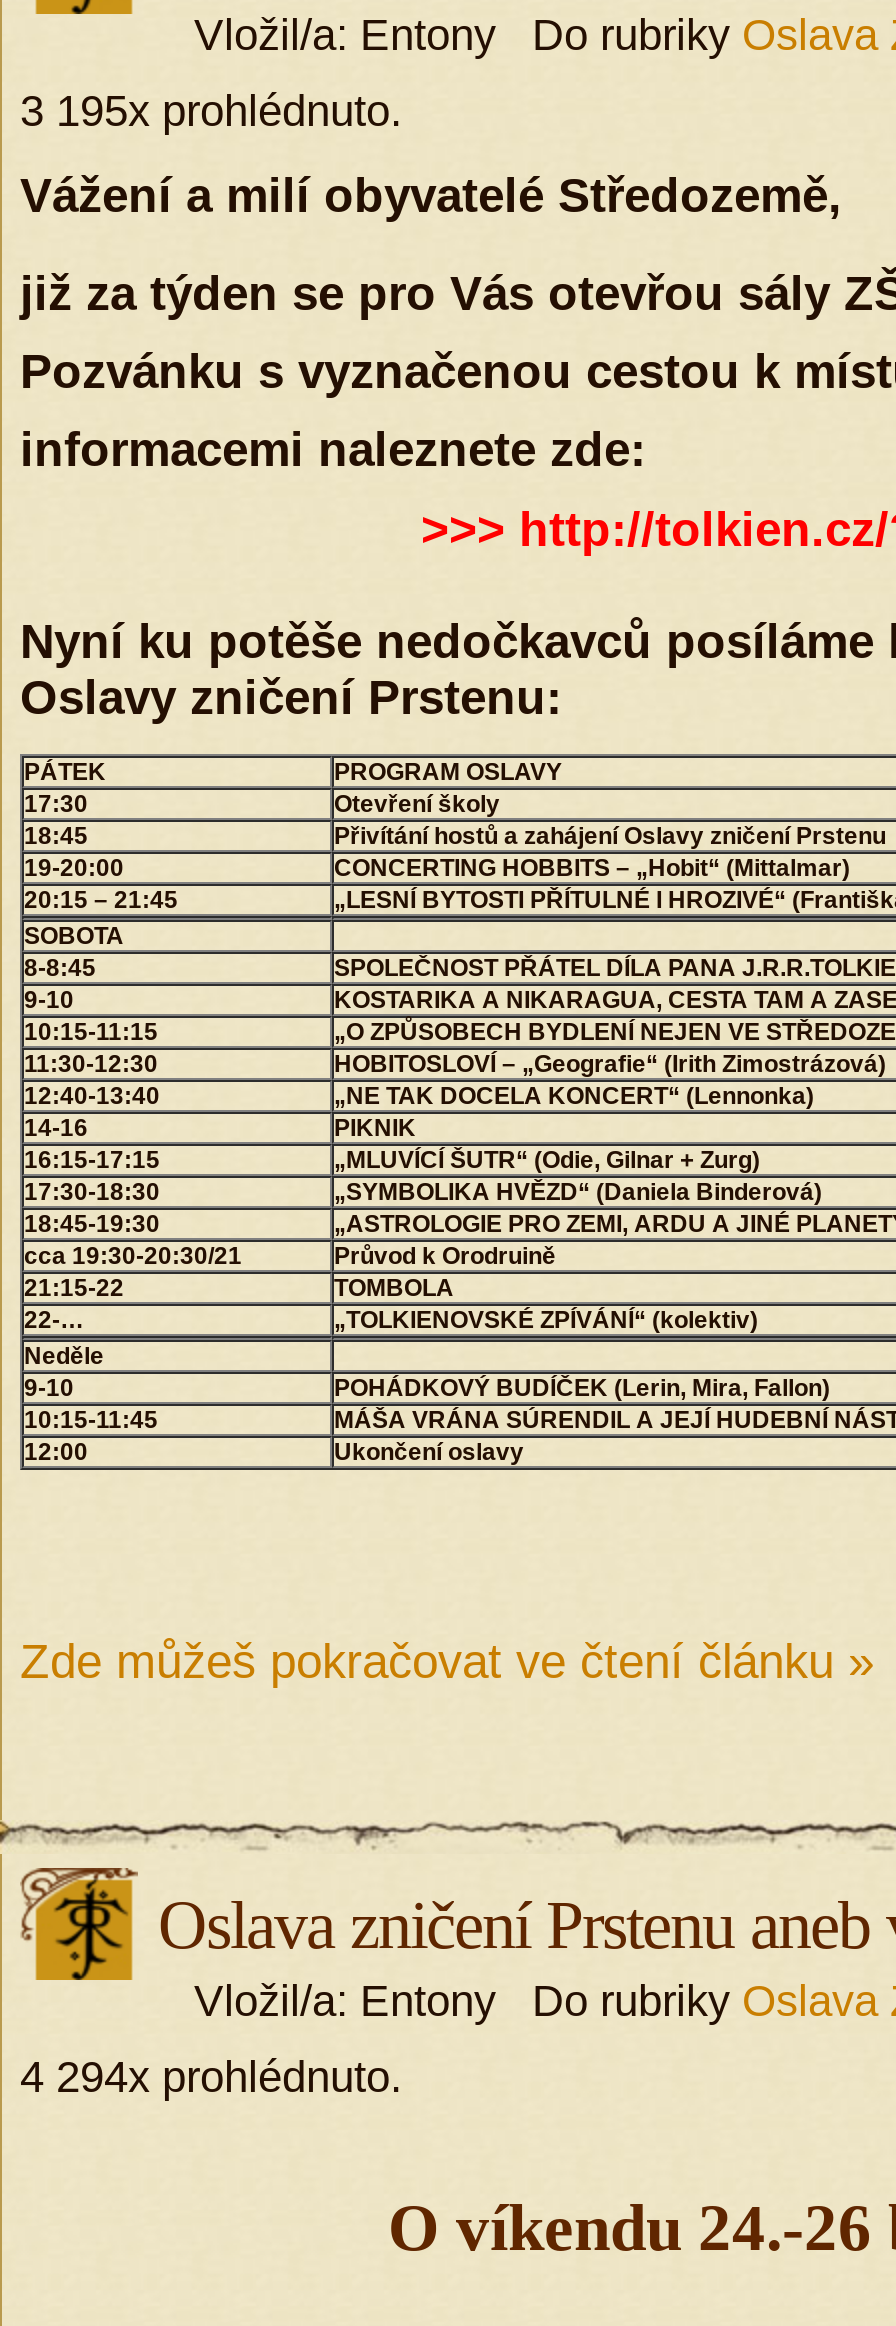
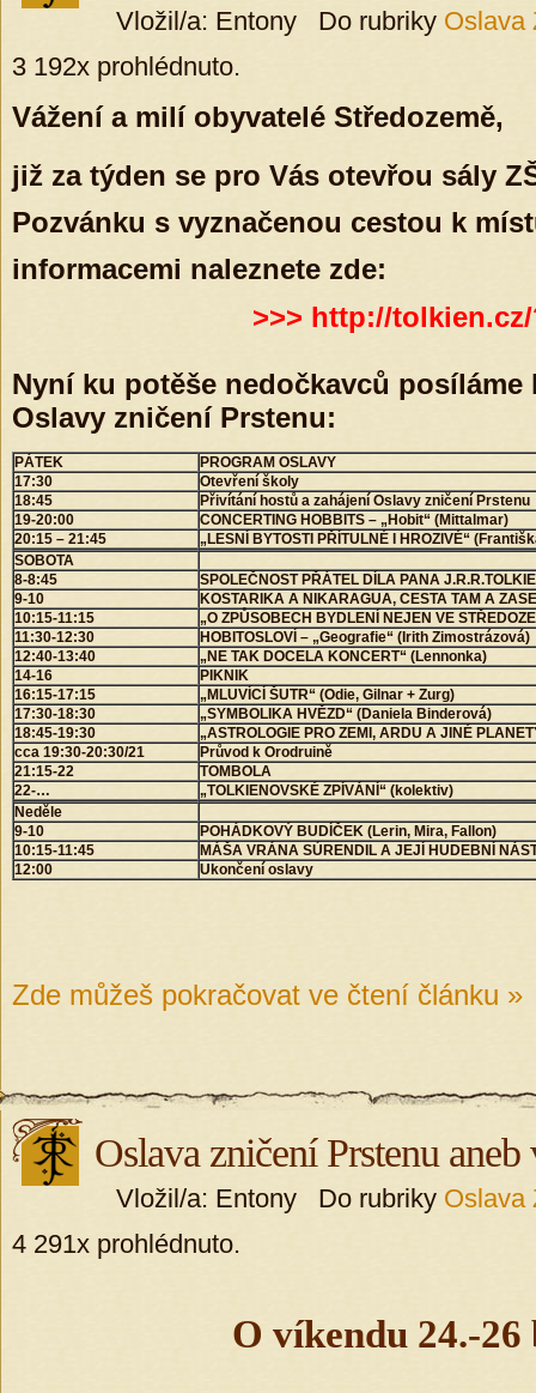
- 3 195x prohlédnuto.
+ 3 192x prohlédnuto.

- 4 294x prohlédnuto.
+ 4 291x prohlédnuto.
